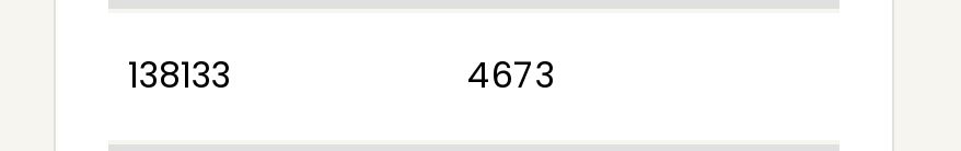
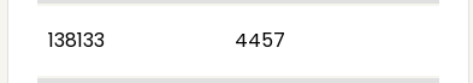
- 4673
+ 4457
